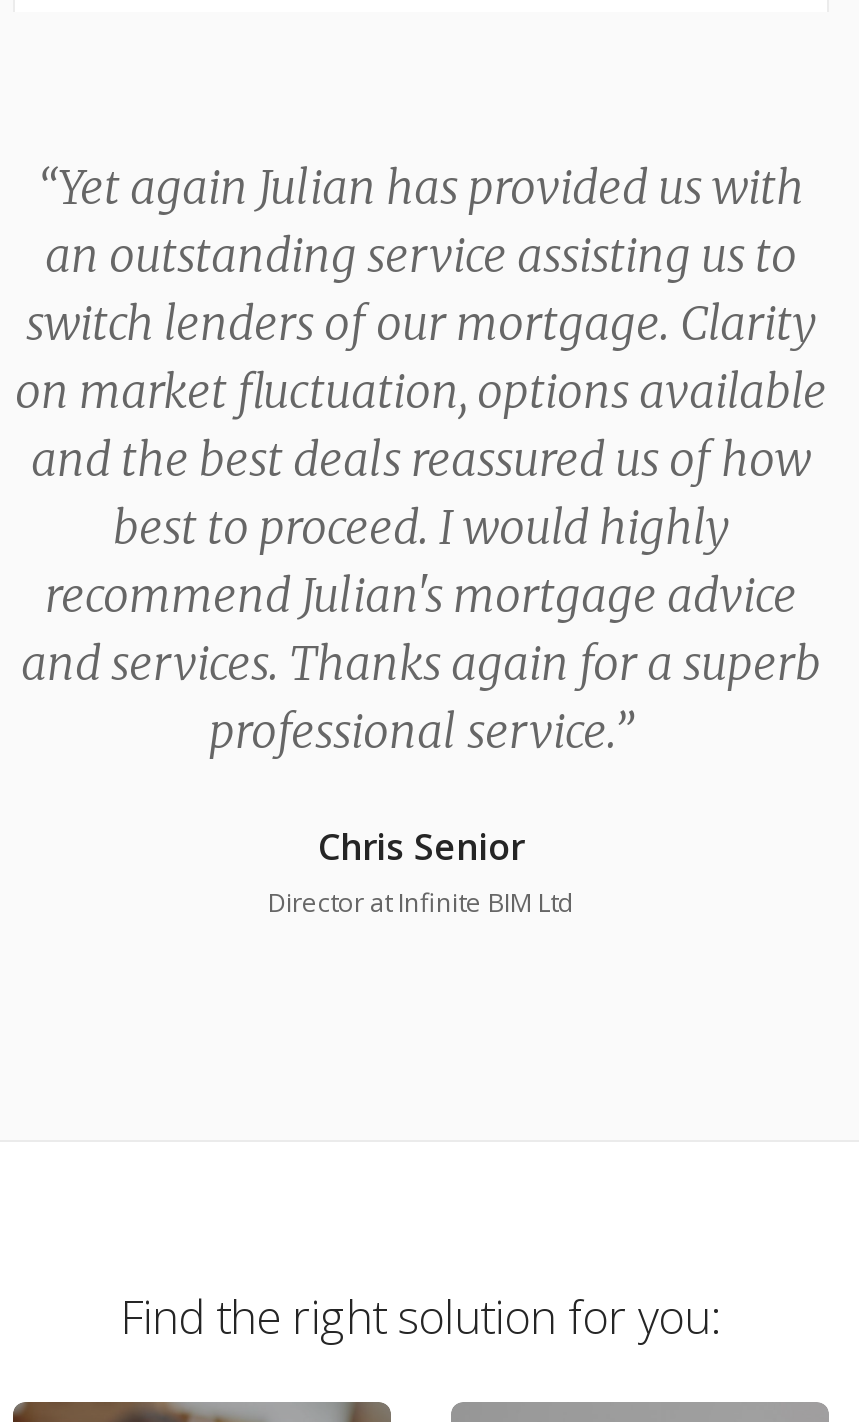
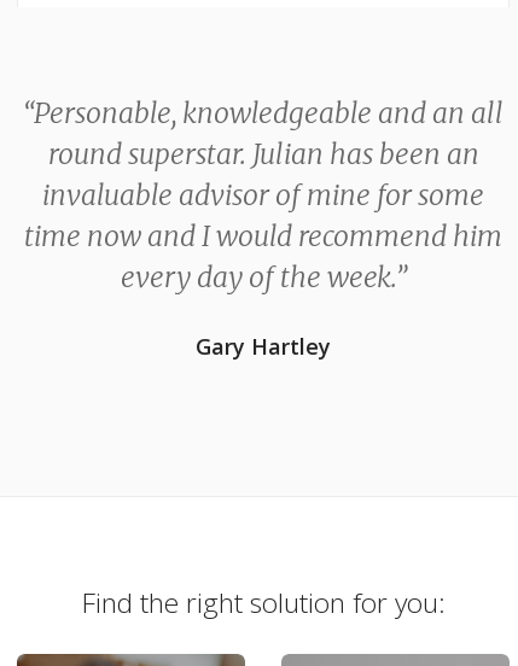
- “Yet again Julian has provided us with
- an outstanding service assisting us to
- switch lenders of our mortgage. Clarity
- on market fluctuation, options available
- and the best deals reassured us of how
- best to proceed. I would highly
- recommend Julian's mortgage advice
- and services. Thanks again for a superb
- professional service.”
+ “Personable, knowledgeable and an all
+ round superstar. Julian has been an
+ invaluable advisor of mine for some
+ time now and I would recommend him
+ every day of the week.”

- Chris Senior
- Director at Infinite BIM Ltd
+ Gary Hartley
